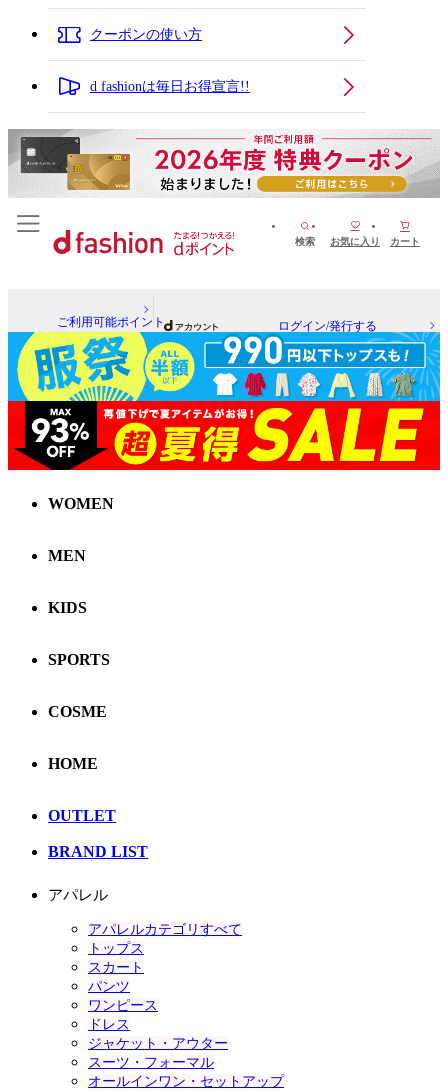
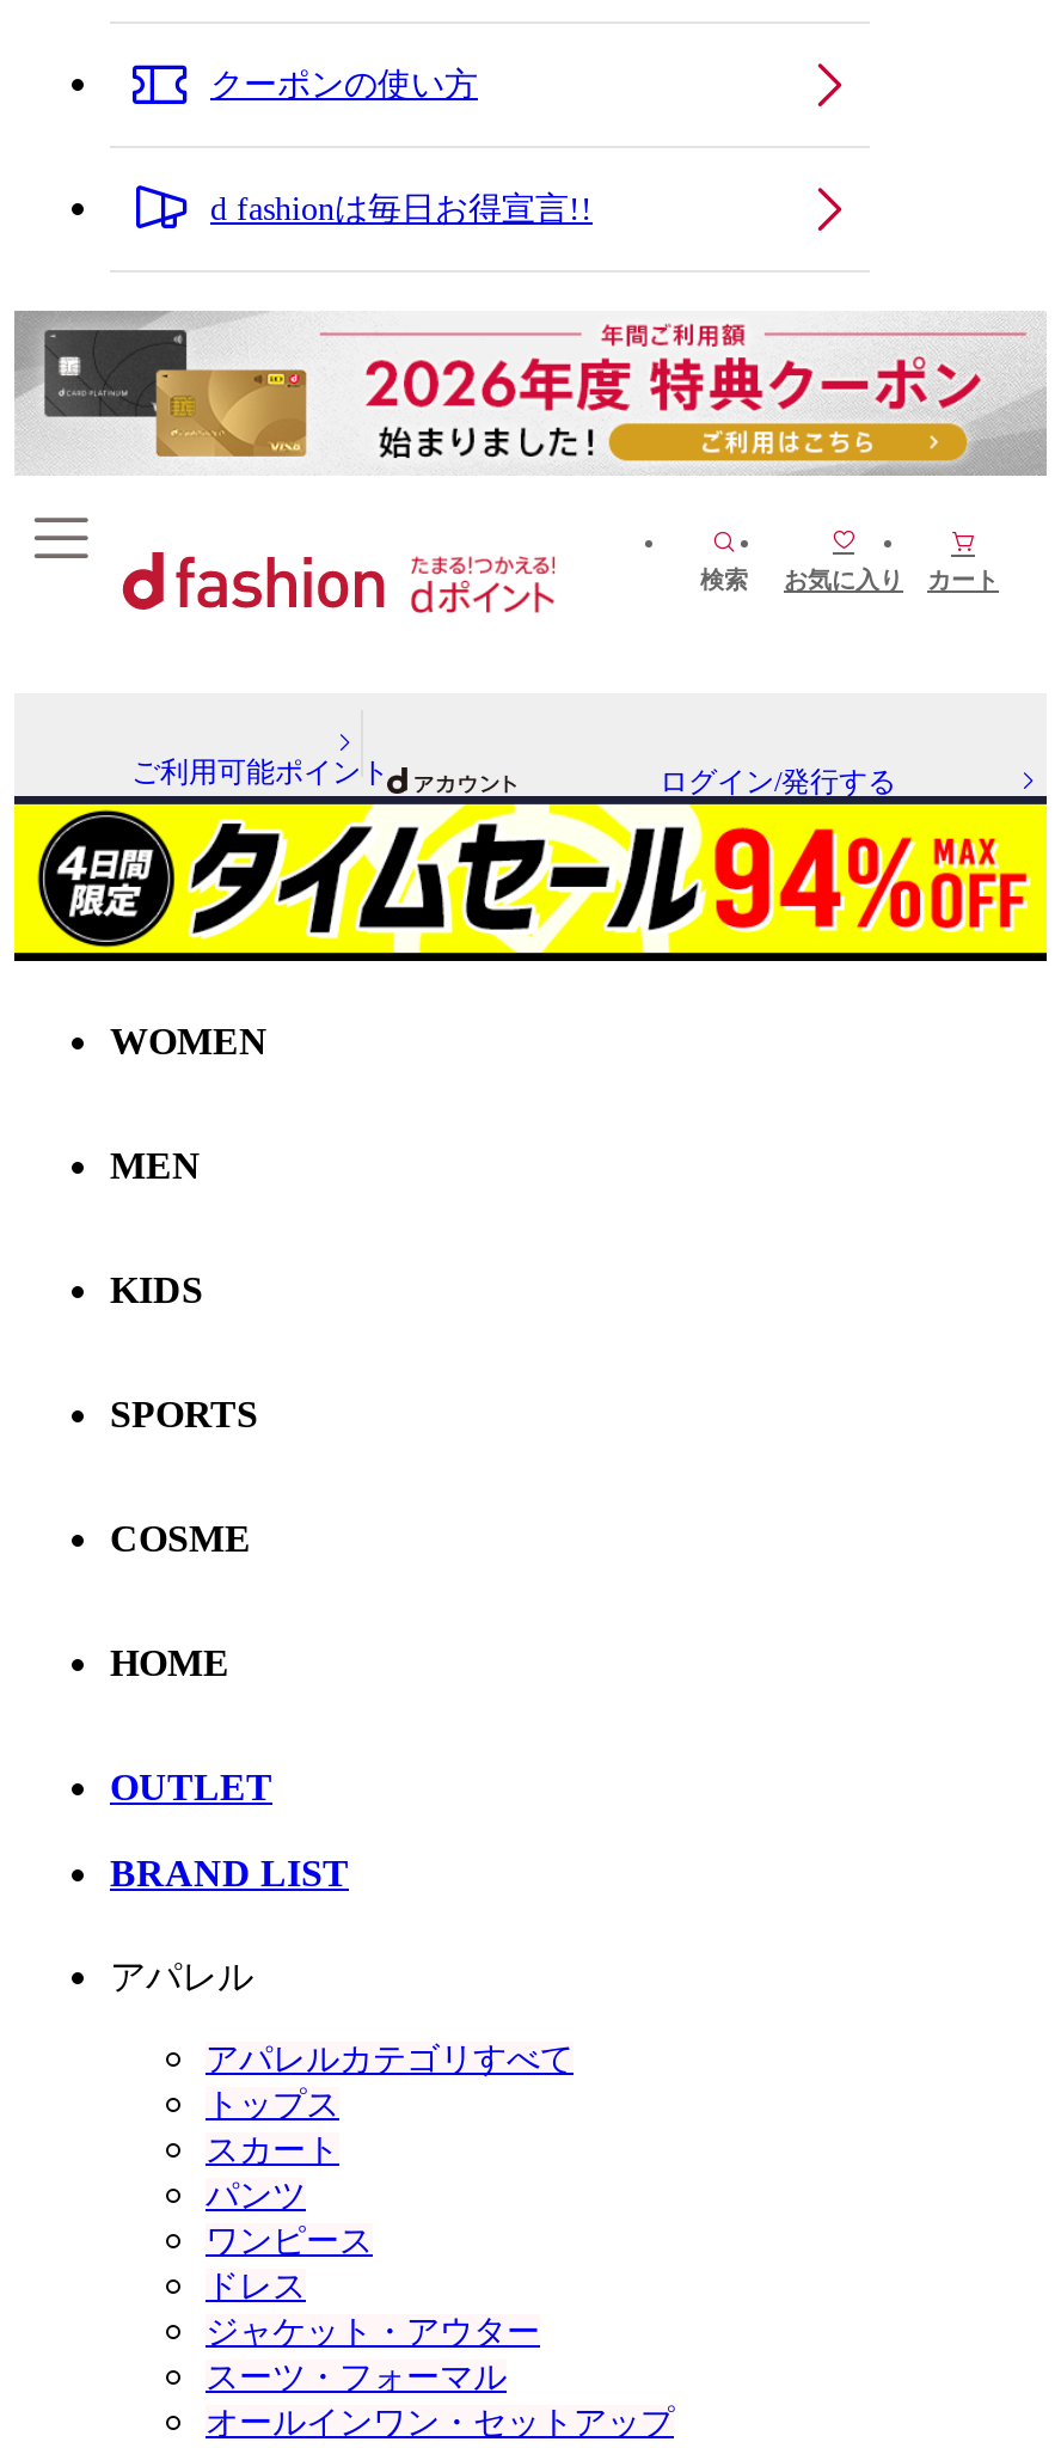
- [image]
+ [image]
